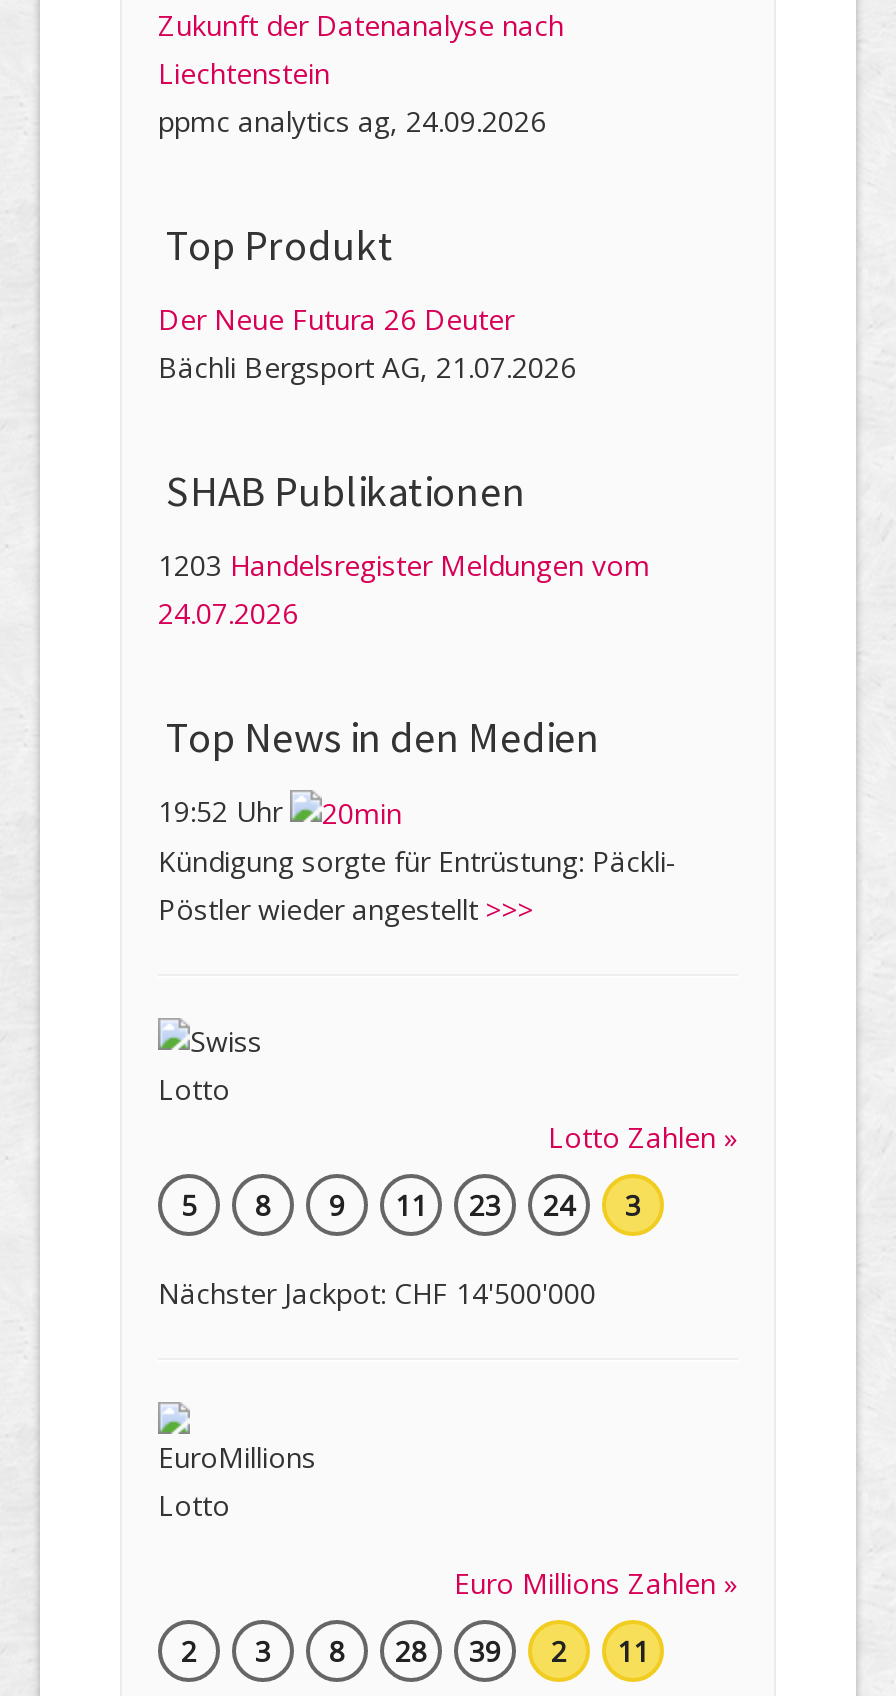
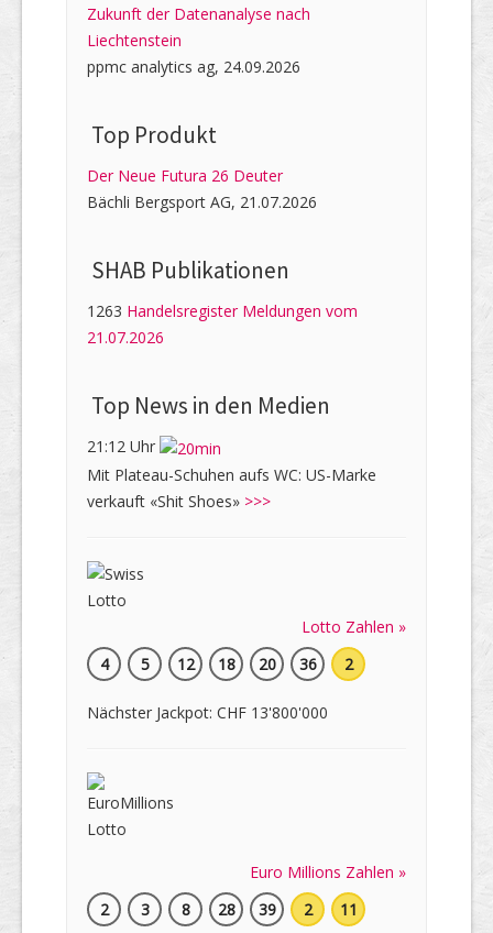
- 1203 Handelsregister Meldungen vom
+ 1263 Handelsregister Meldungen vom

- 24.07.2026
+ 21.07.2026

- 19:52 Uhr
- Kündigung sorgte für Entrüstung: Päckli-
- Pöstler wieder angestellt >>>
+ 21:12 Uhr
+ Mit Plateau-Schuhen aufs WC: US-Marke
+ verkauft «Shit Shoes» >>>

- 8
- 9
- 11
- 23
- 24
- 3
+ 12
+ 18
+ 20
+ 36
+ 2

+ 4

- Nächster Jackpot: CHF 14'500'000
+ Nächster Jackpot: CHF 13'800'000
